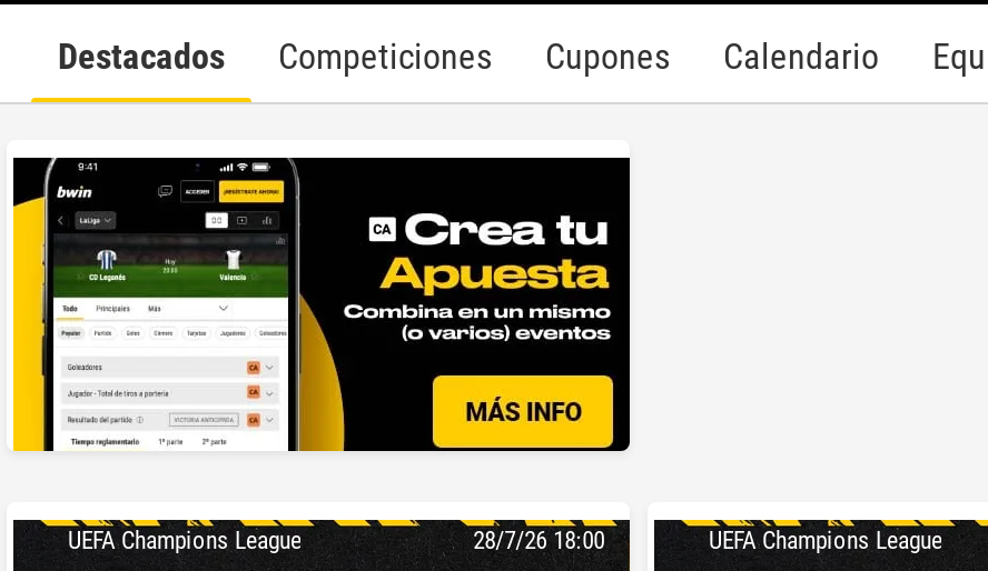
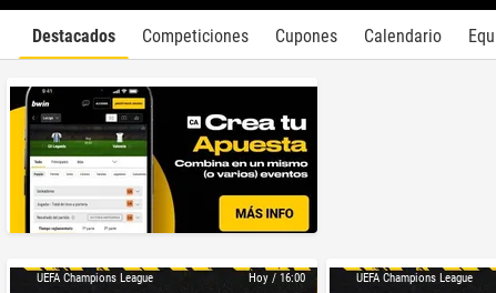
- 28/7/26 18:00
+ Hoy / 16:00
